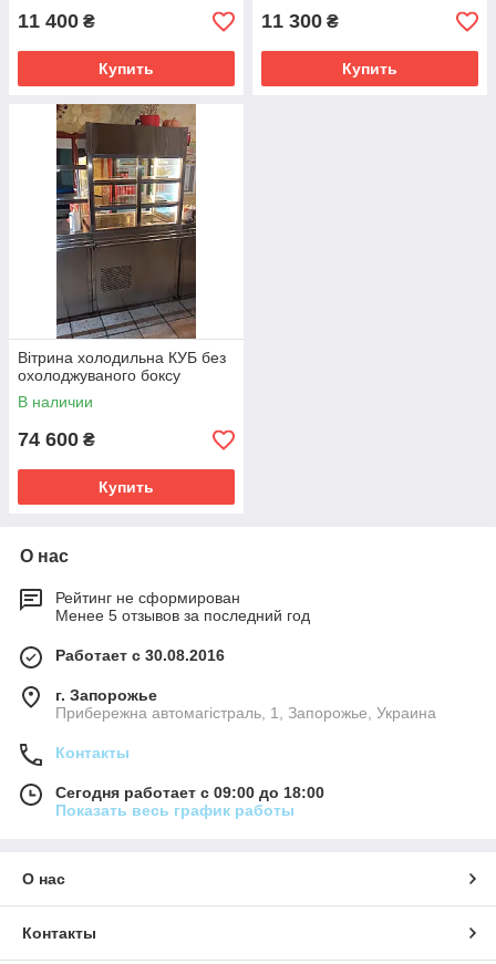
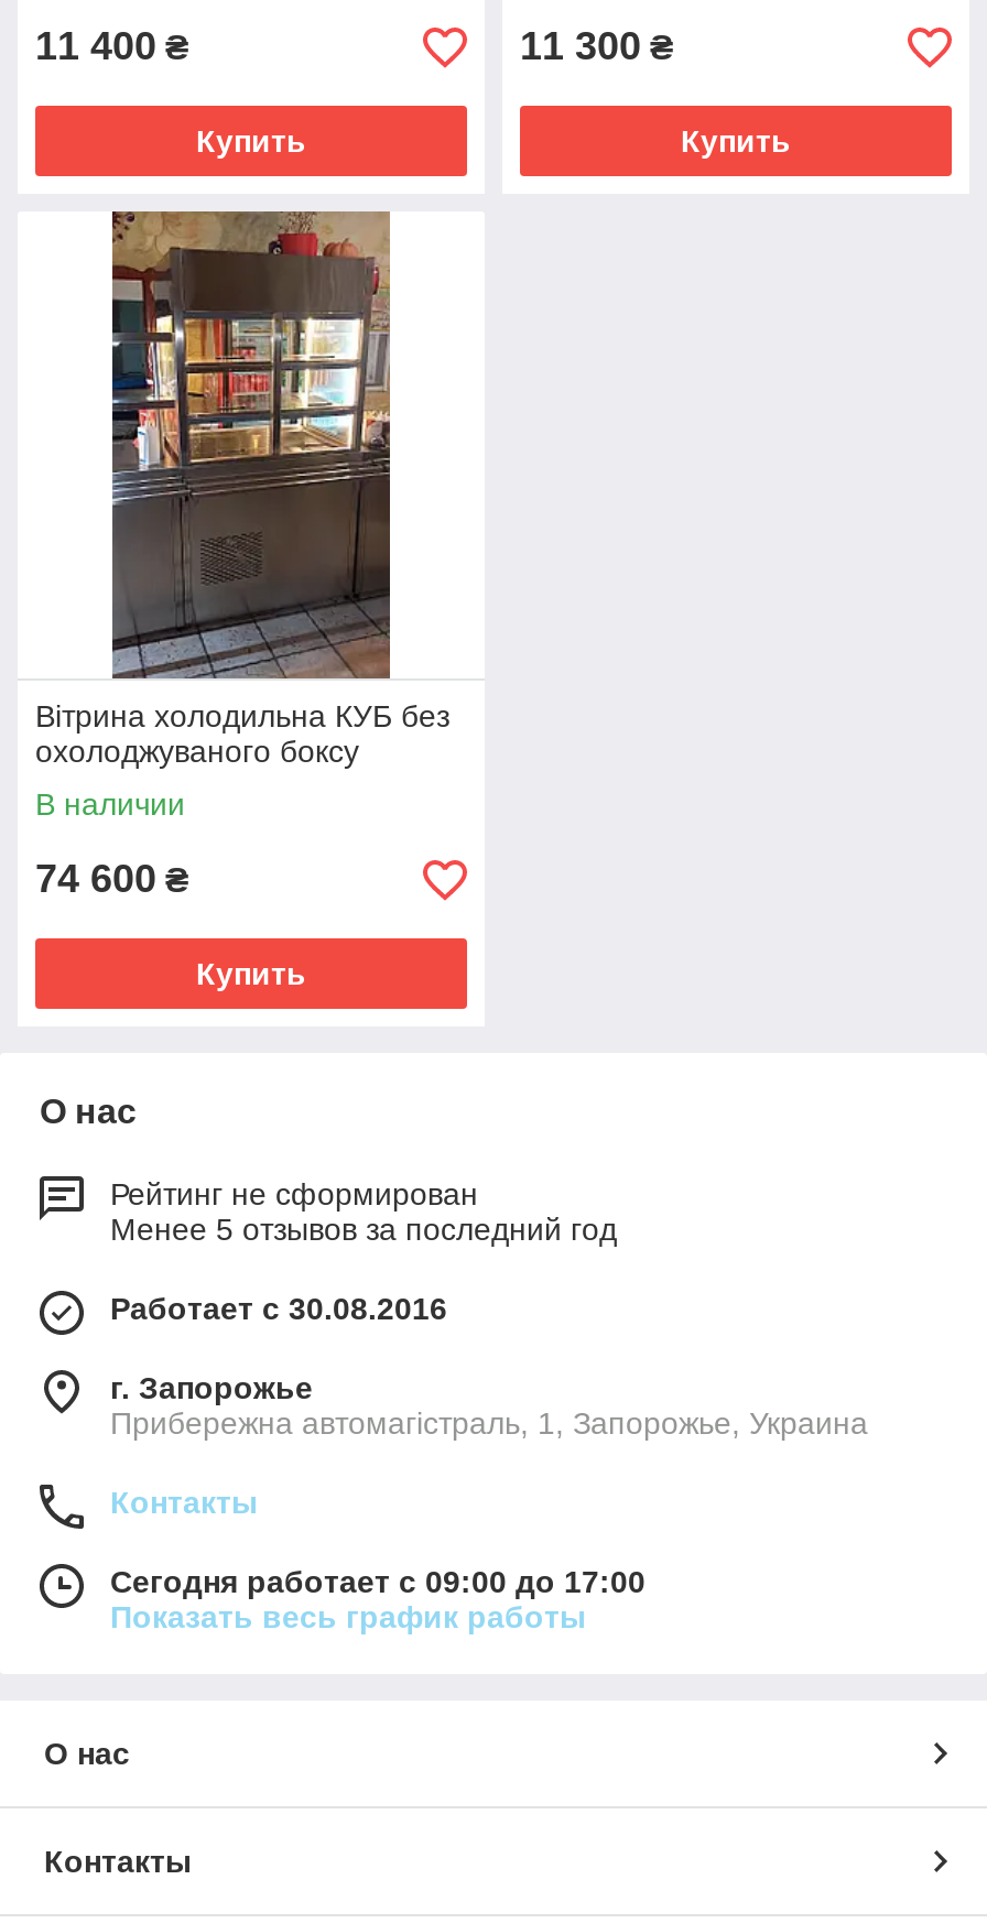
- Сегодня работает с 09:00 до 18:00
+ Сегодня работает с 09:00 до 17:00
